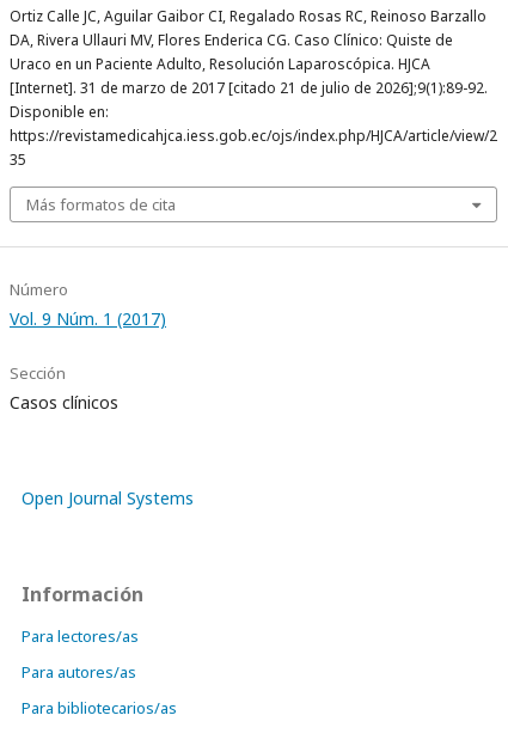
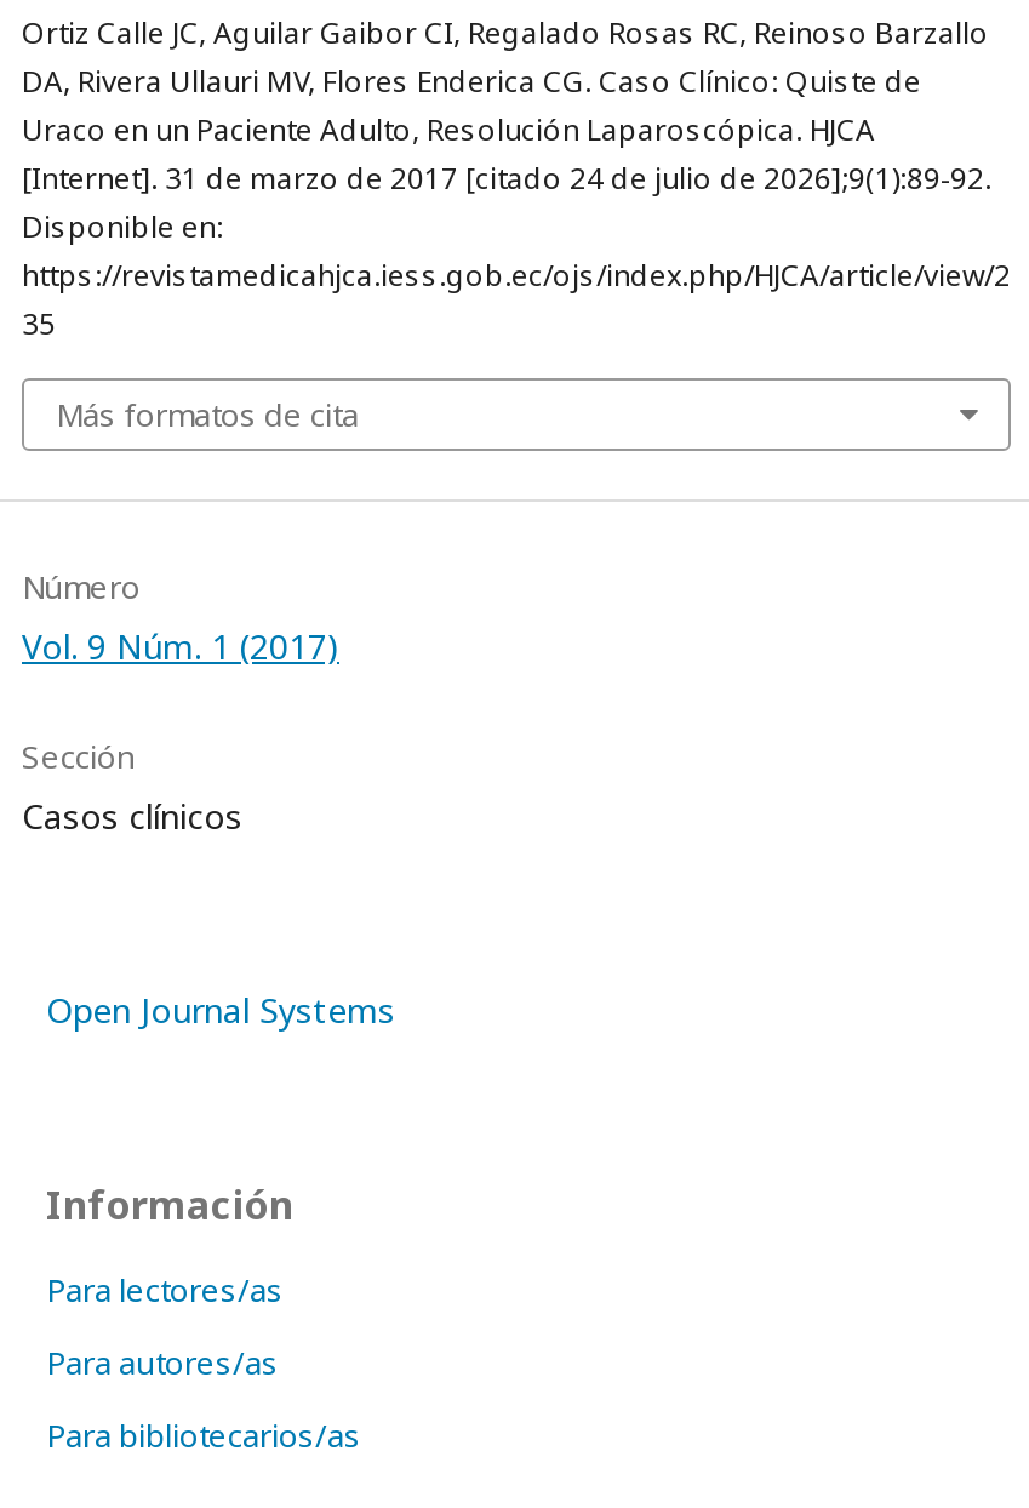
- [Internet]. 31 de marzo de 2017 [citado 21 de julio de 2026];9(1):89-92.
+ [Internet]. 31 de marzo de 2017 [citado 24 de julio de 2026];9(1):89-92.
